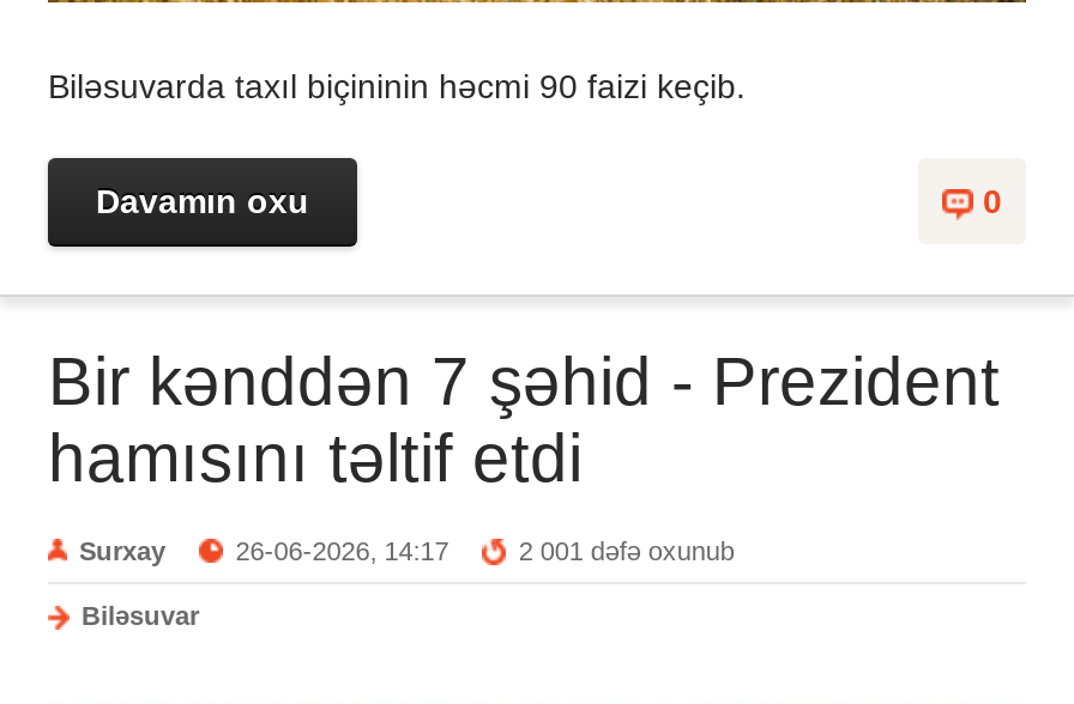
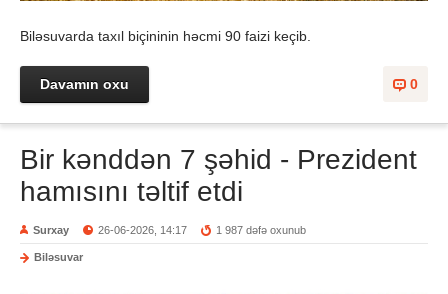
- 2 001 dəfə oxunub
+ 1 987 dəfə oxunub
